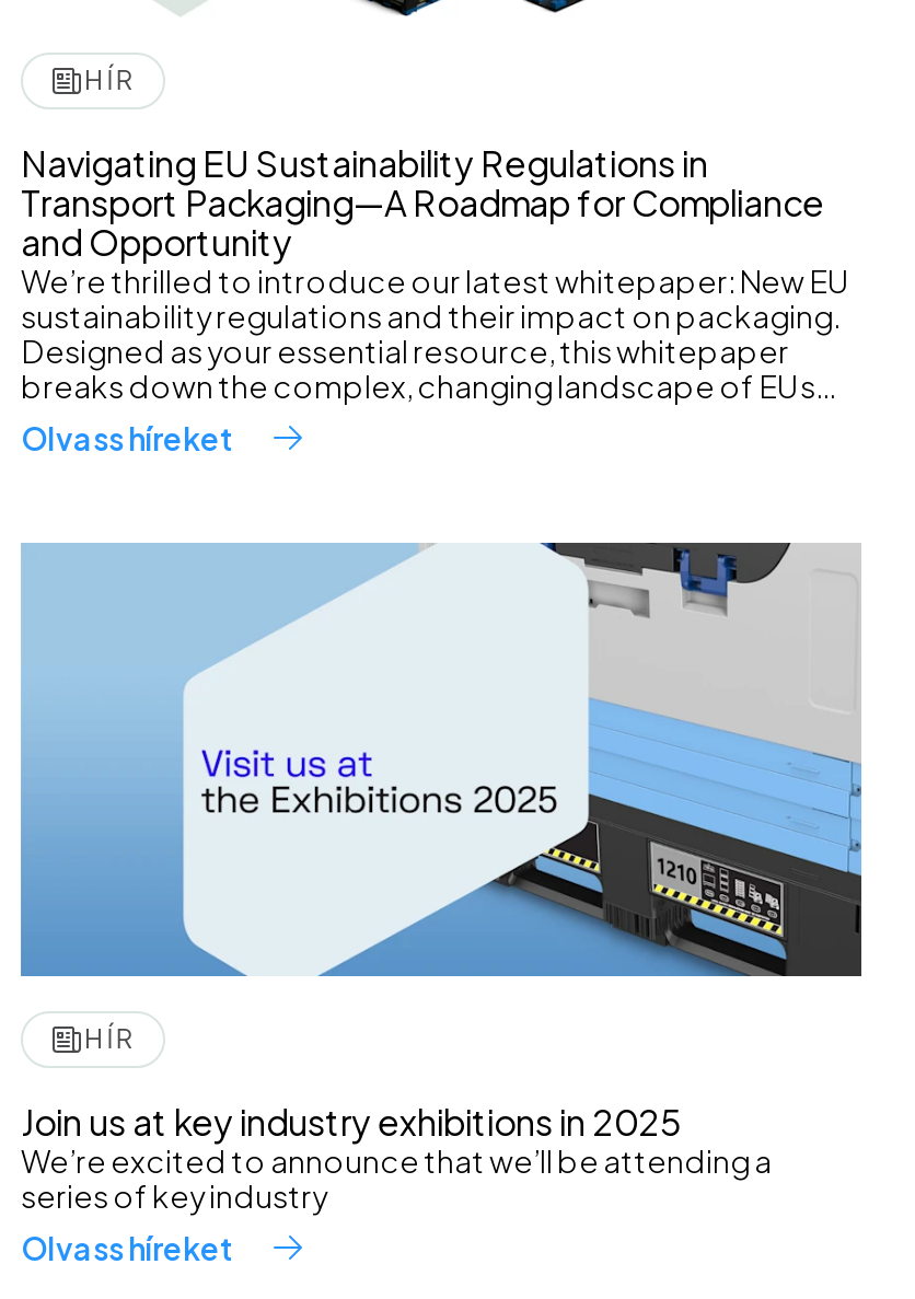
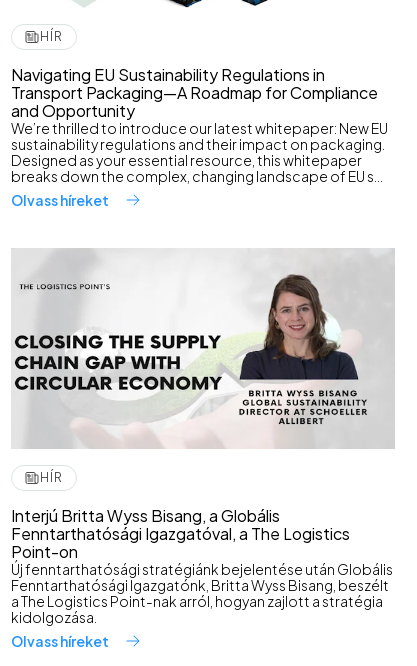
- [image]
+ [image]

- Join us at key industry exhibitions in 2025
- We’re excited to announce that we’ll be attending a
- series of key industry
+ Interjú Britta Wyss Bisang, a Globális
+ Fenntarthatósági Igazgatóval, a The Logistics
+ Point-on
+ Új fenntarthatósági stratégiánk bejelentése után Globális
+ Fenntarthatósági Igazgatónk, Britta Wyss Bisang, beszélt
+ a The Logistics Point-nak arról, hogyan zajlott a stratégia
+ kidolgozása.
